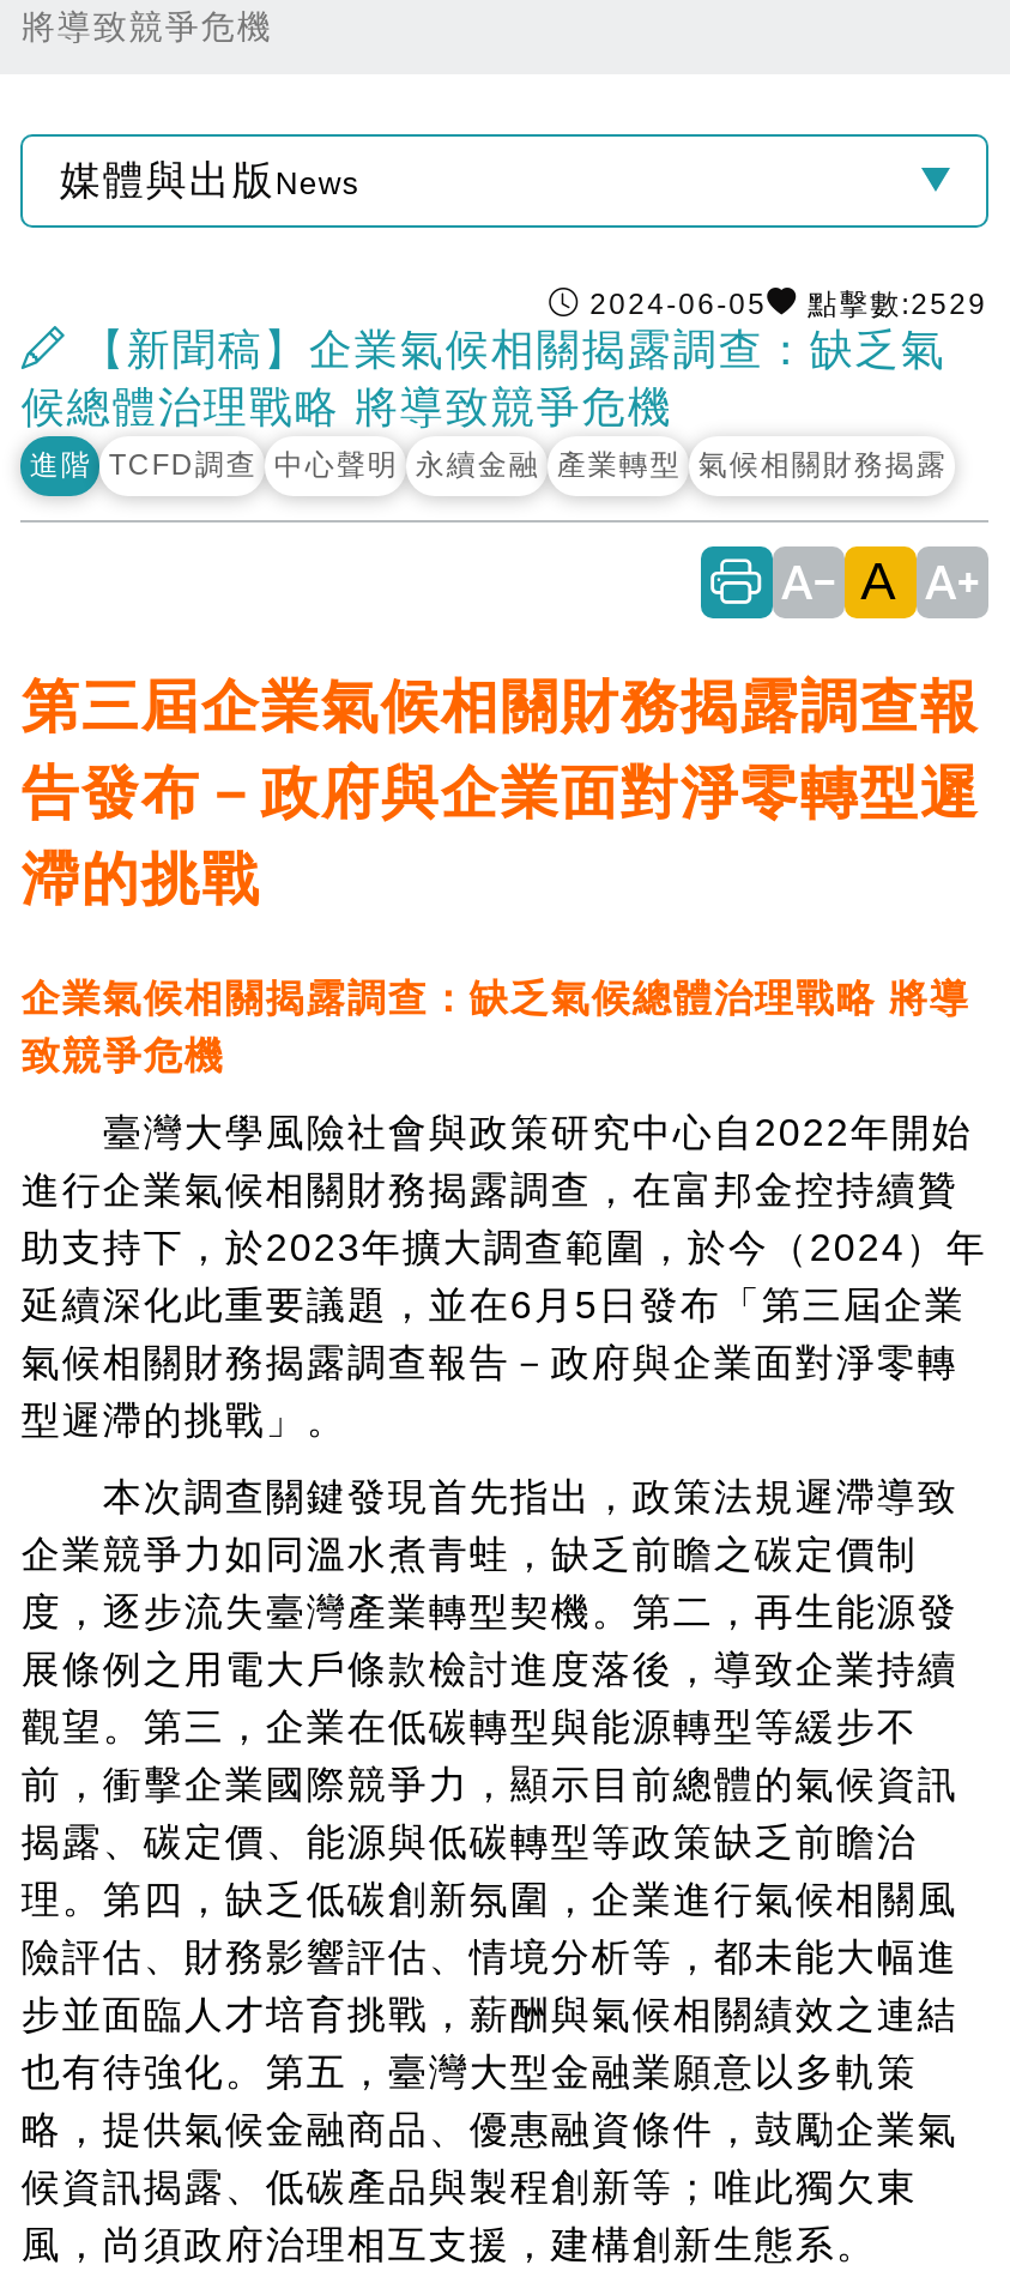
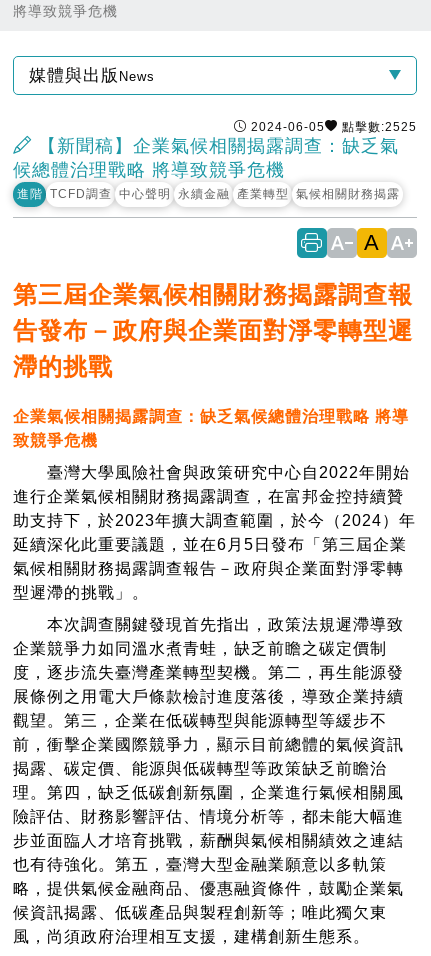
- 2024-06-05 點擊數:2529
+ 2024-06-05 點擊數:2525
